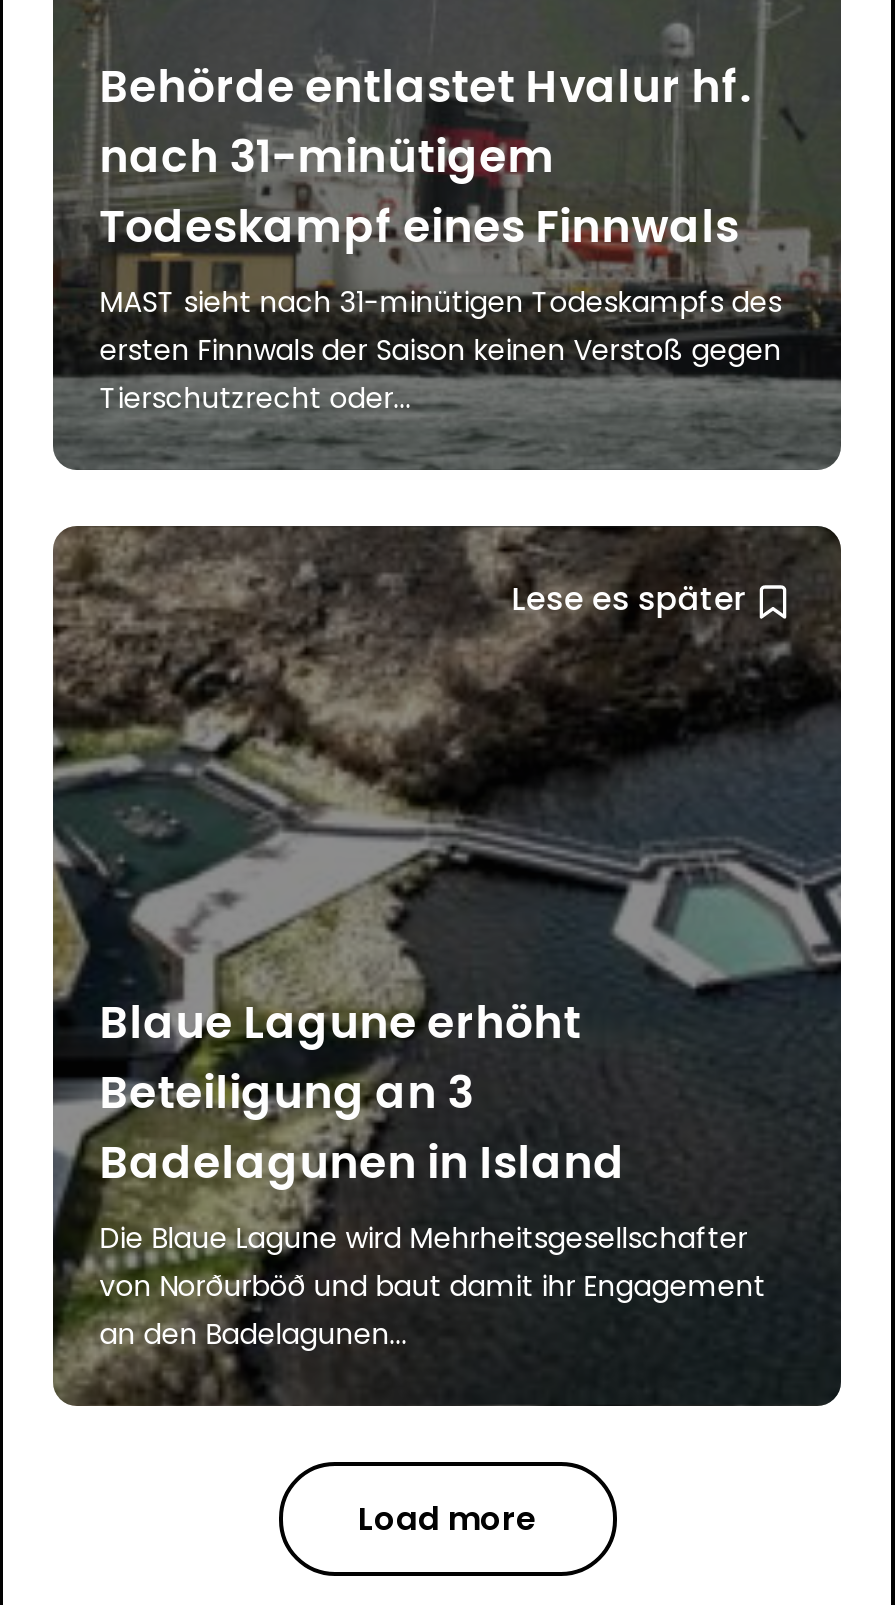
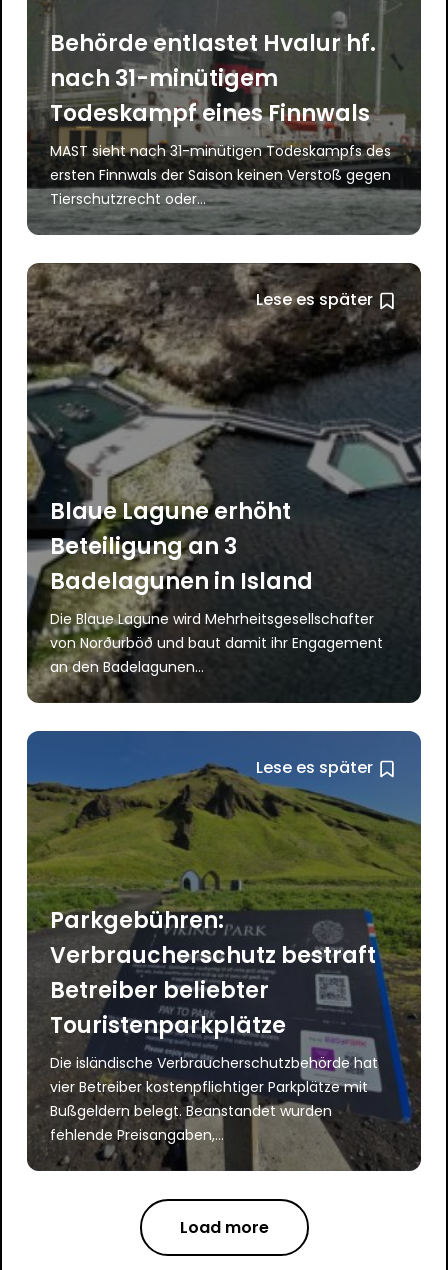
+ [image]
+ Lese es später

+ Parkgebühren:
+ Verbraucherschutz bestraft
+ Betreiber beliebter
+ Touristenparkplätze
+ Die isländische Verbraucherschutzbehörde hat
+ vier Betreiber kostenpflichtiger Parkplätze mit
+ Bußgeldern belegt. Beanstandet wurden
+ fehlende Preisangaben,...
